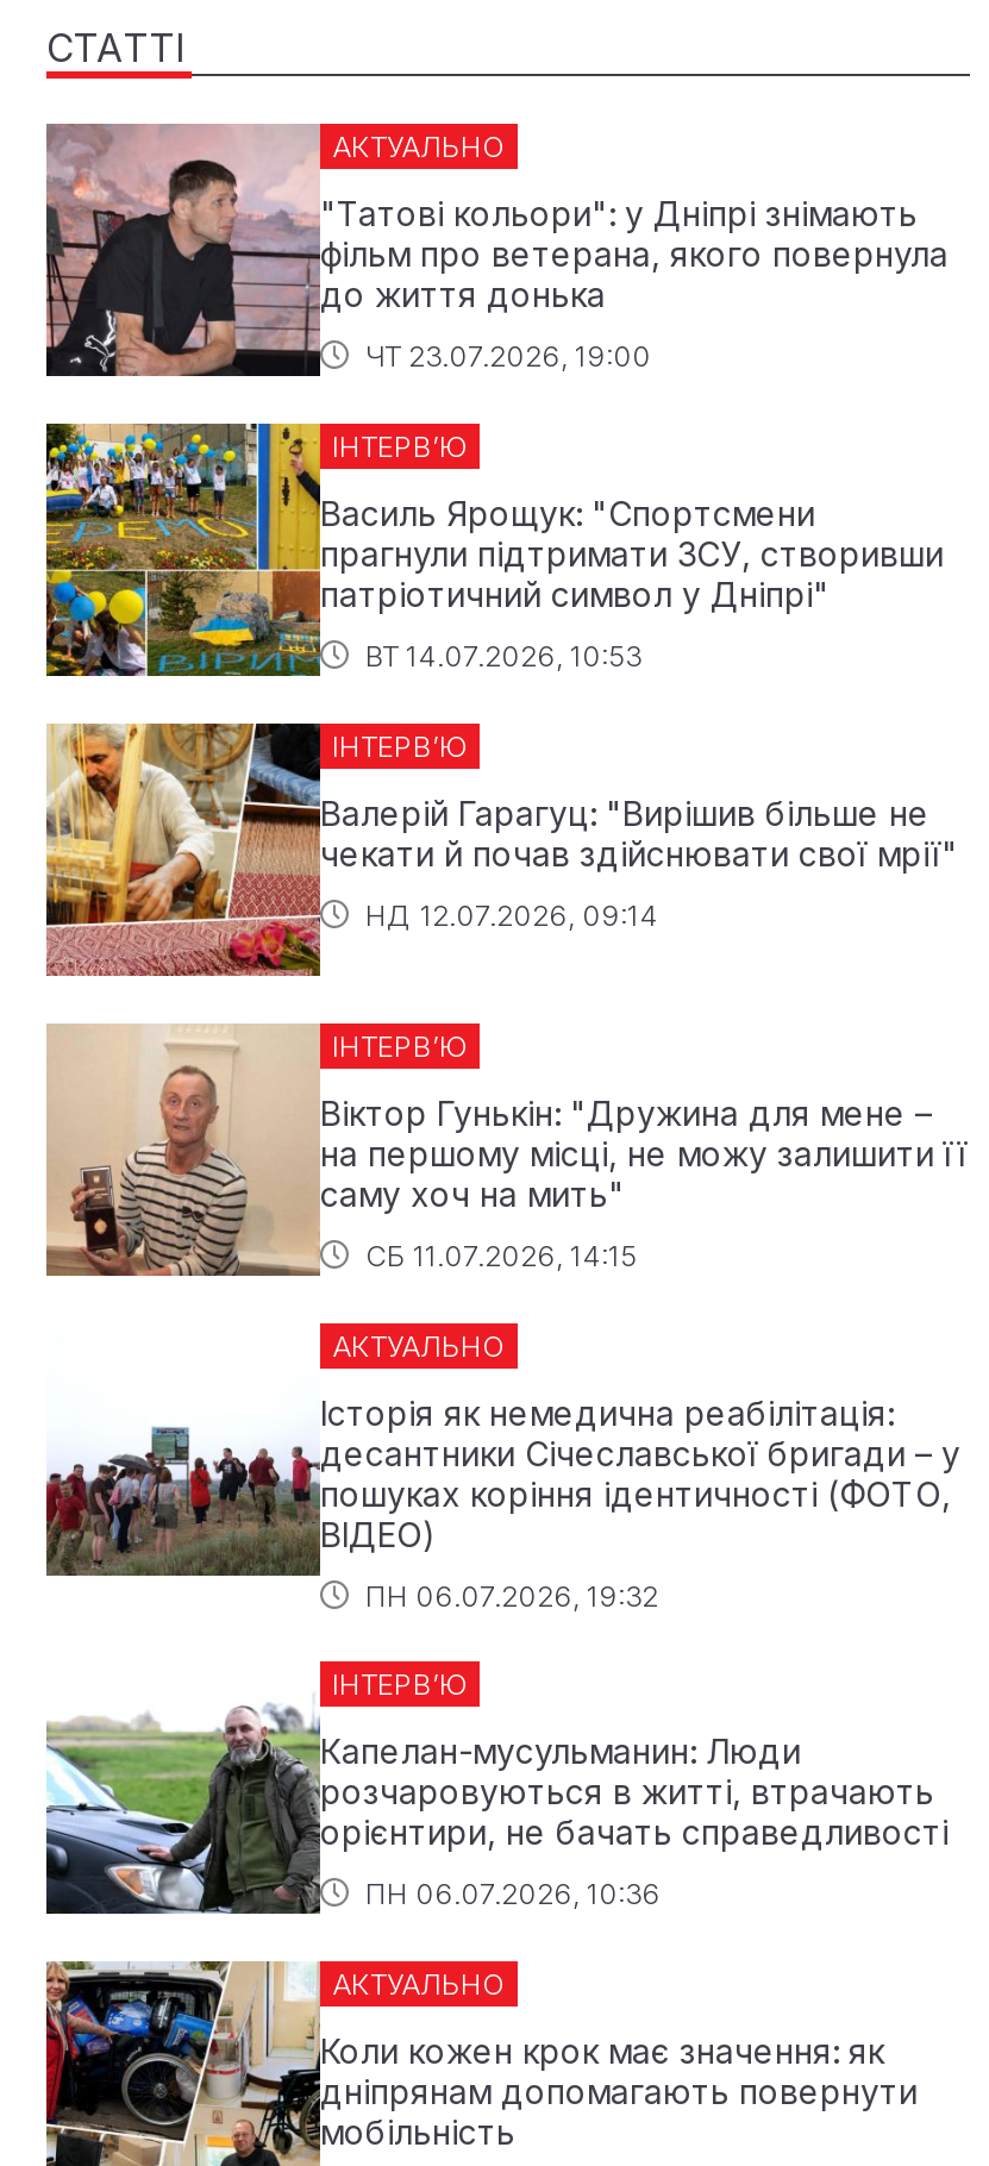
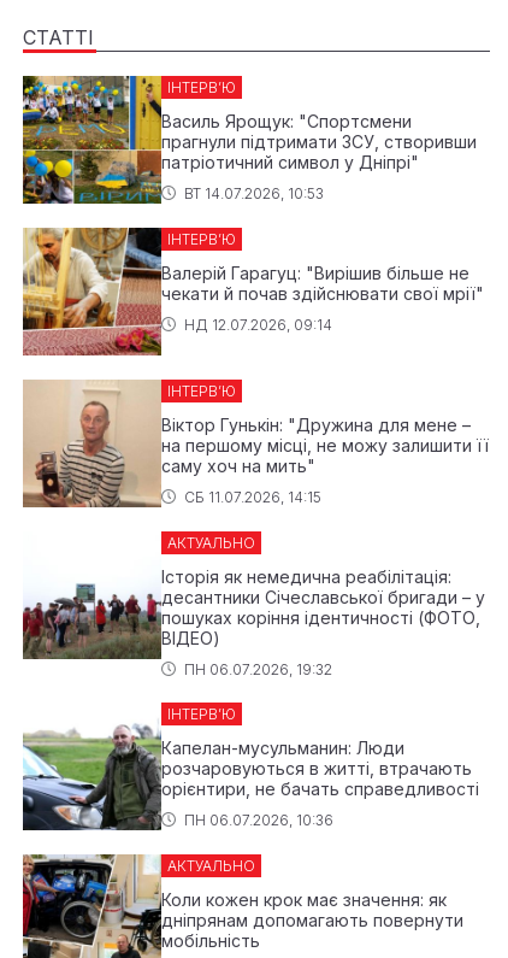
- [image]
- АКТУАЛЬНО
- "Татові кольори": у Дніпрі знімають
- фільм про ветерана, якого повернула
- до життя донька
- ЧТ 23.07.2026, 19:00
